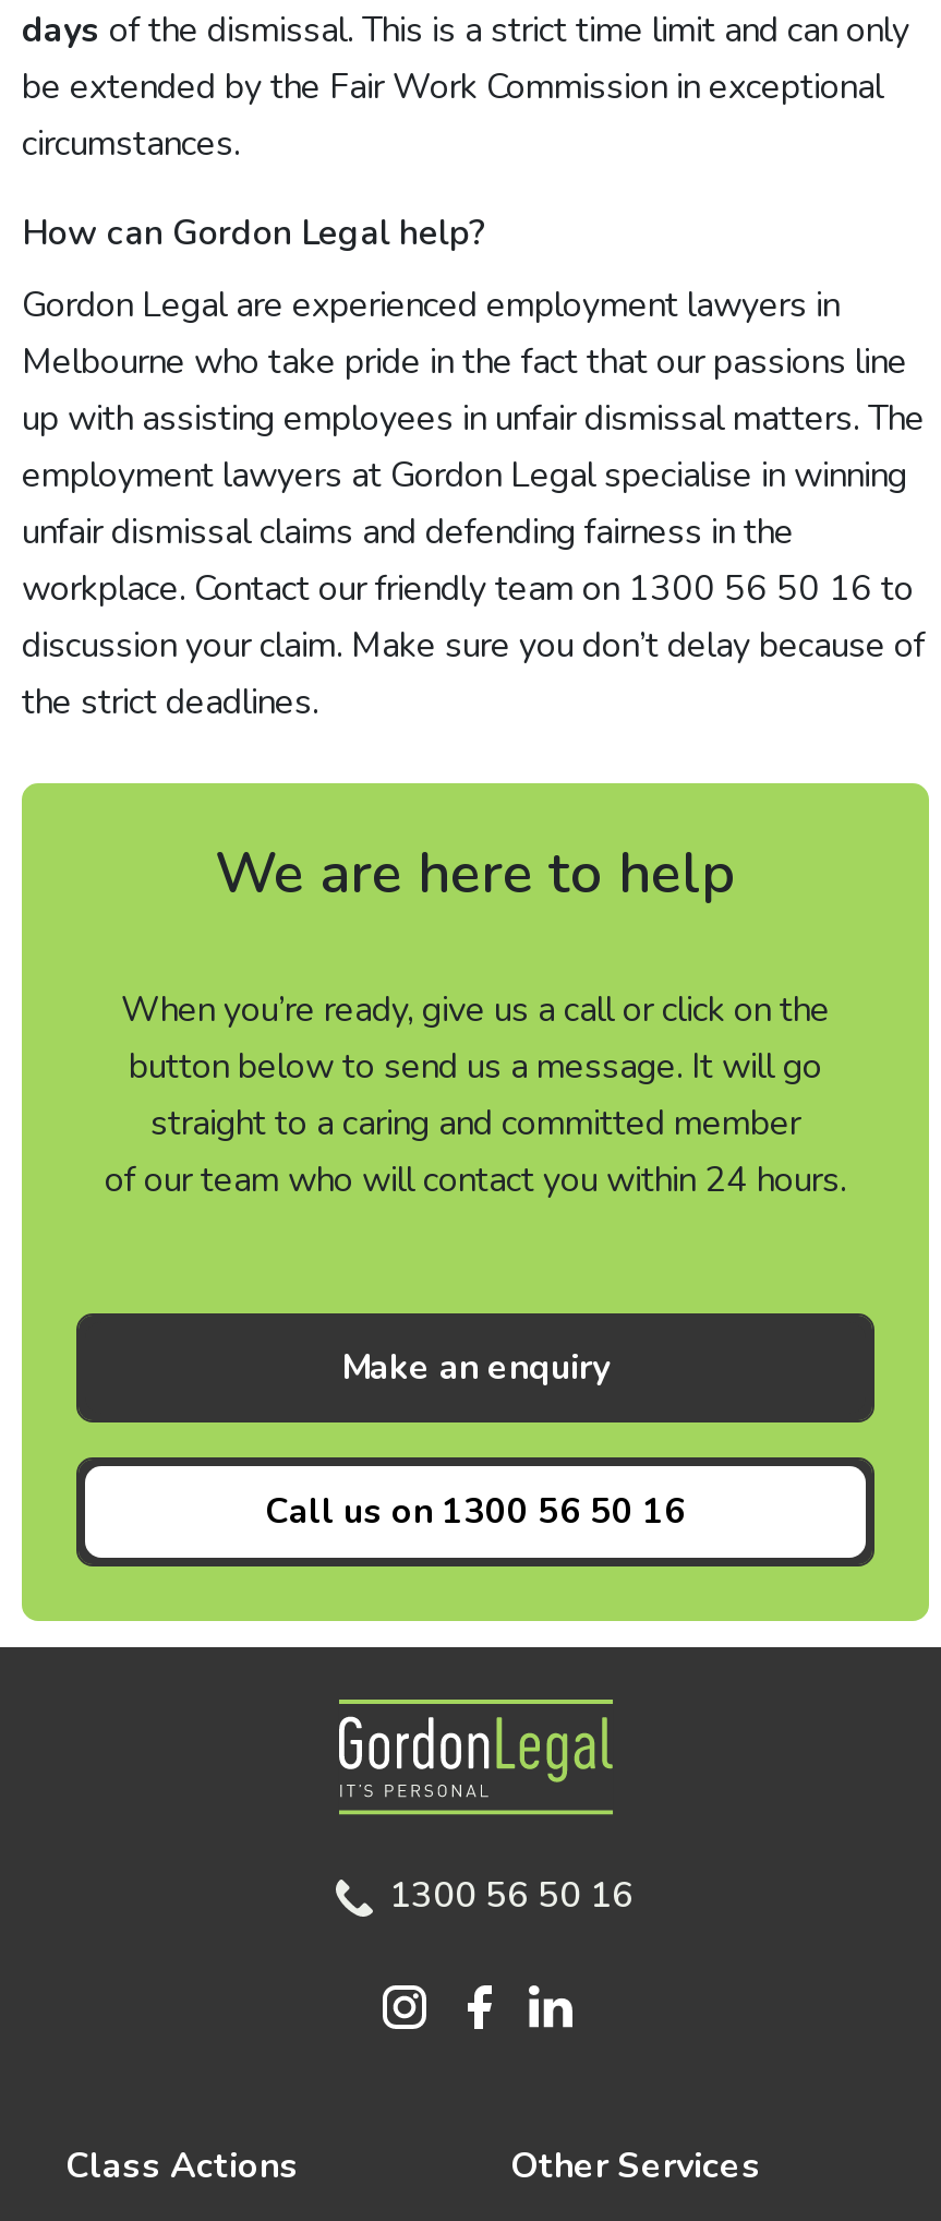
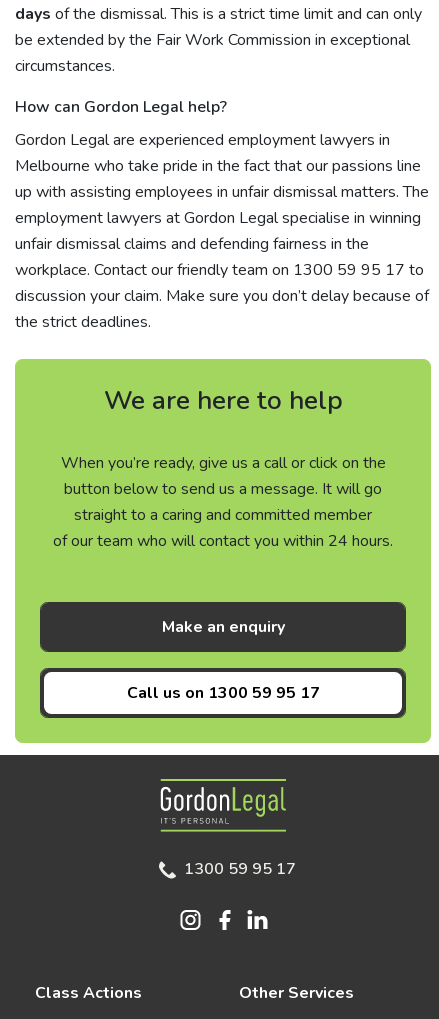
- workplace. Contact our friendly team on 1300 56 50 16 to
+ workplace. Contact our friendly team on 1300 59 95 17 to

- Call us on 1300 56 50 16
+ Call us on 1300 59 95 17

- 1300 56 50 16
+ 1300 59 95 17
